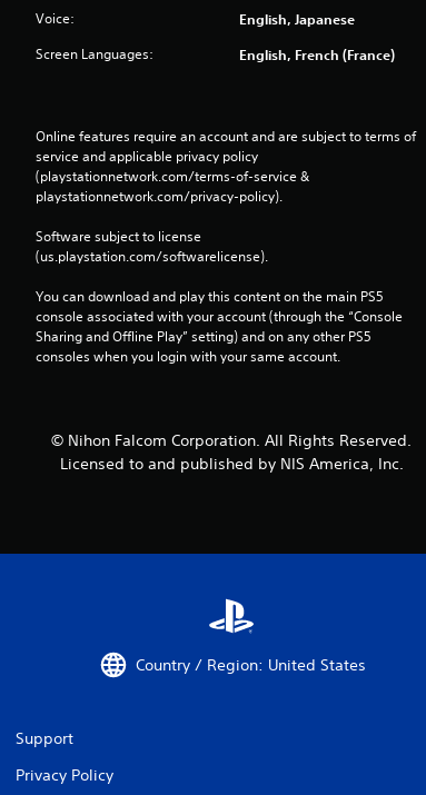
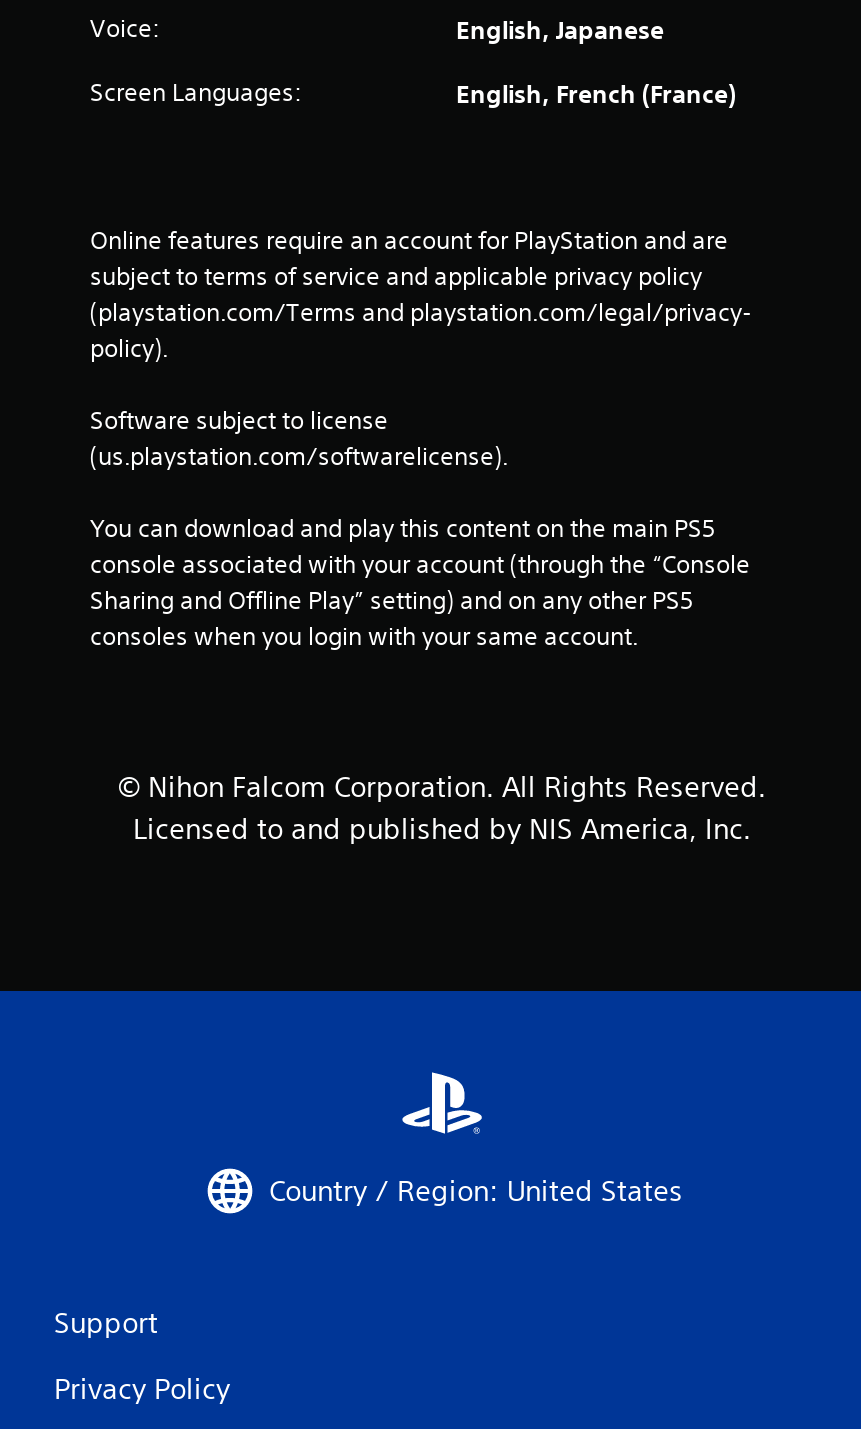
- Online features require an account and are subject to terms of
- service and applicable privacy policy
- (playstationnetwork.com/terms-of-service &
- playstationnetwork.com/privacy-policy).
+ Online features require an account for PlayStation and are
+ subject to terms of service and applicable privacy policy
+ (playstation.com/Terms and playstation.com/legal/privacy-
+ policy).
